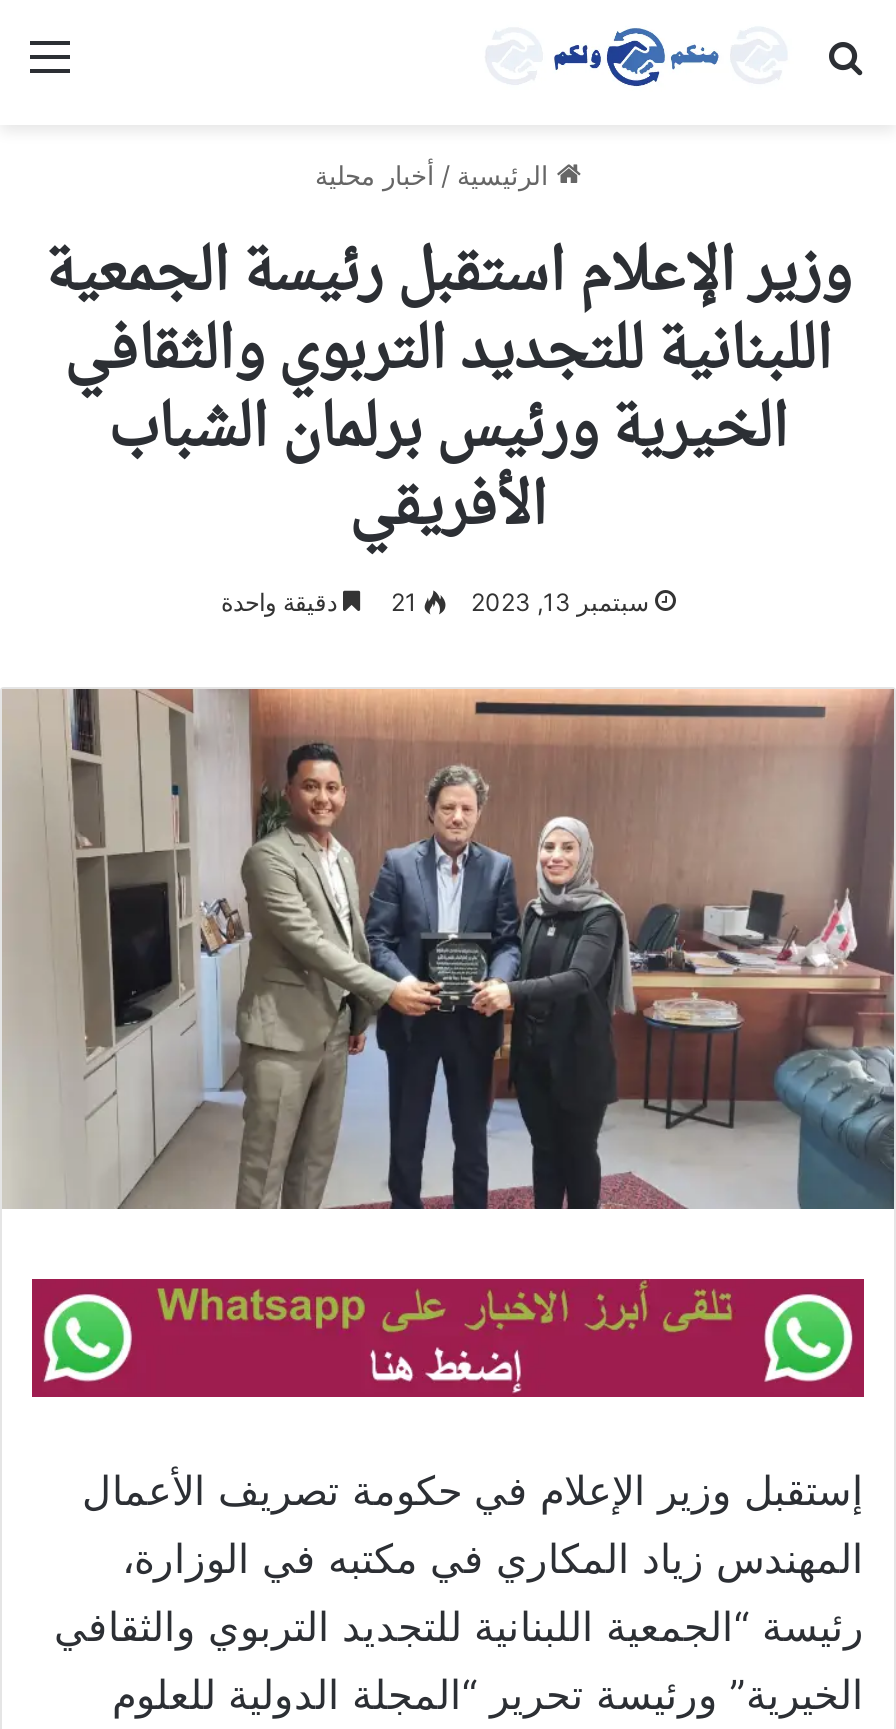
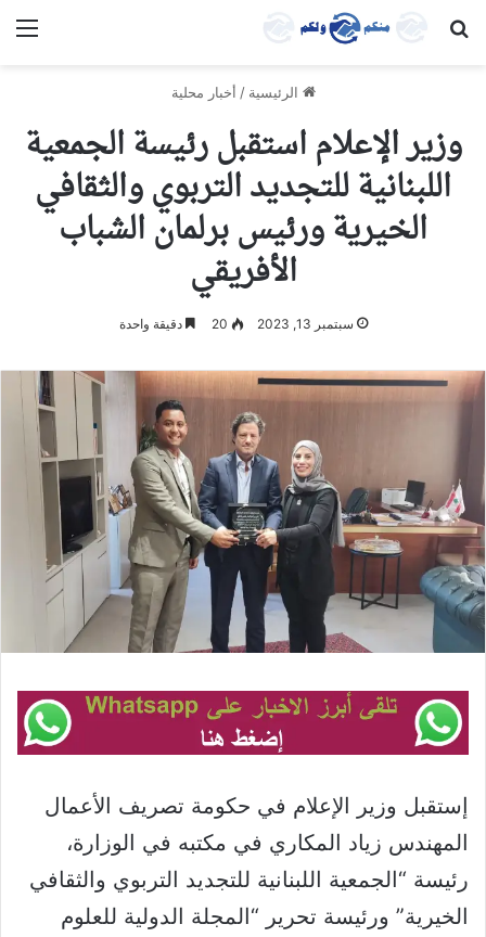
- 21 دقيقة واحدة
+ 20 دقيقة واحدة
